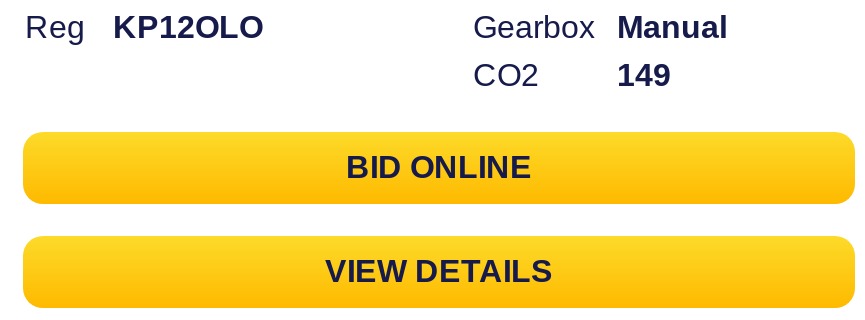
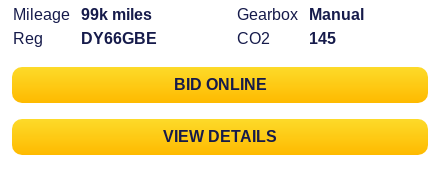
moved down: Reg

- KP12OLO
+ DY66GBE

+ Mileage
+ 99k miles

- 149
+ 145
